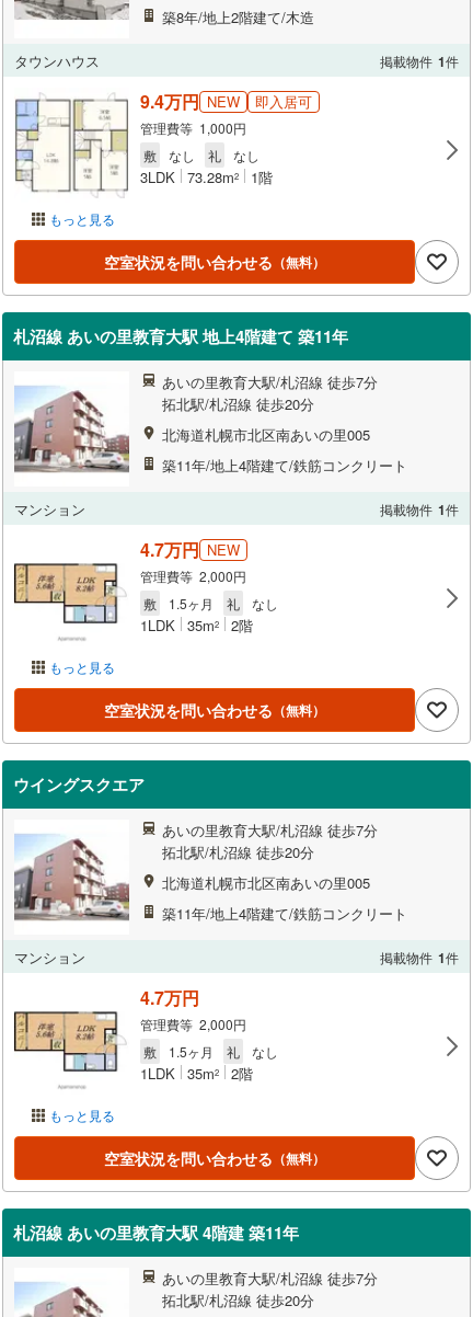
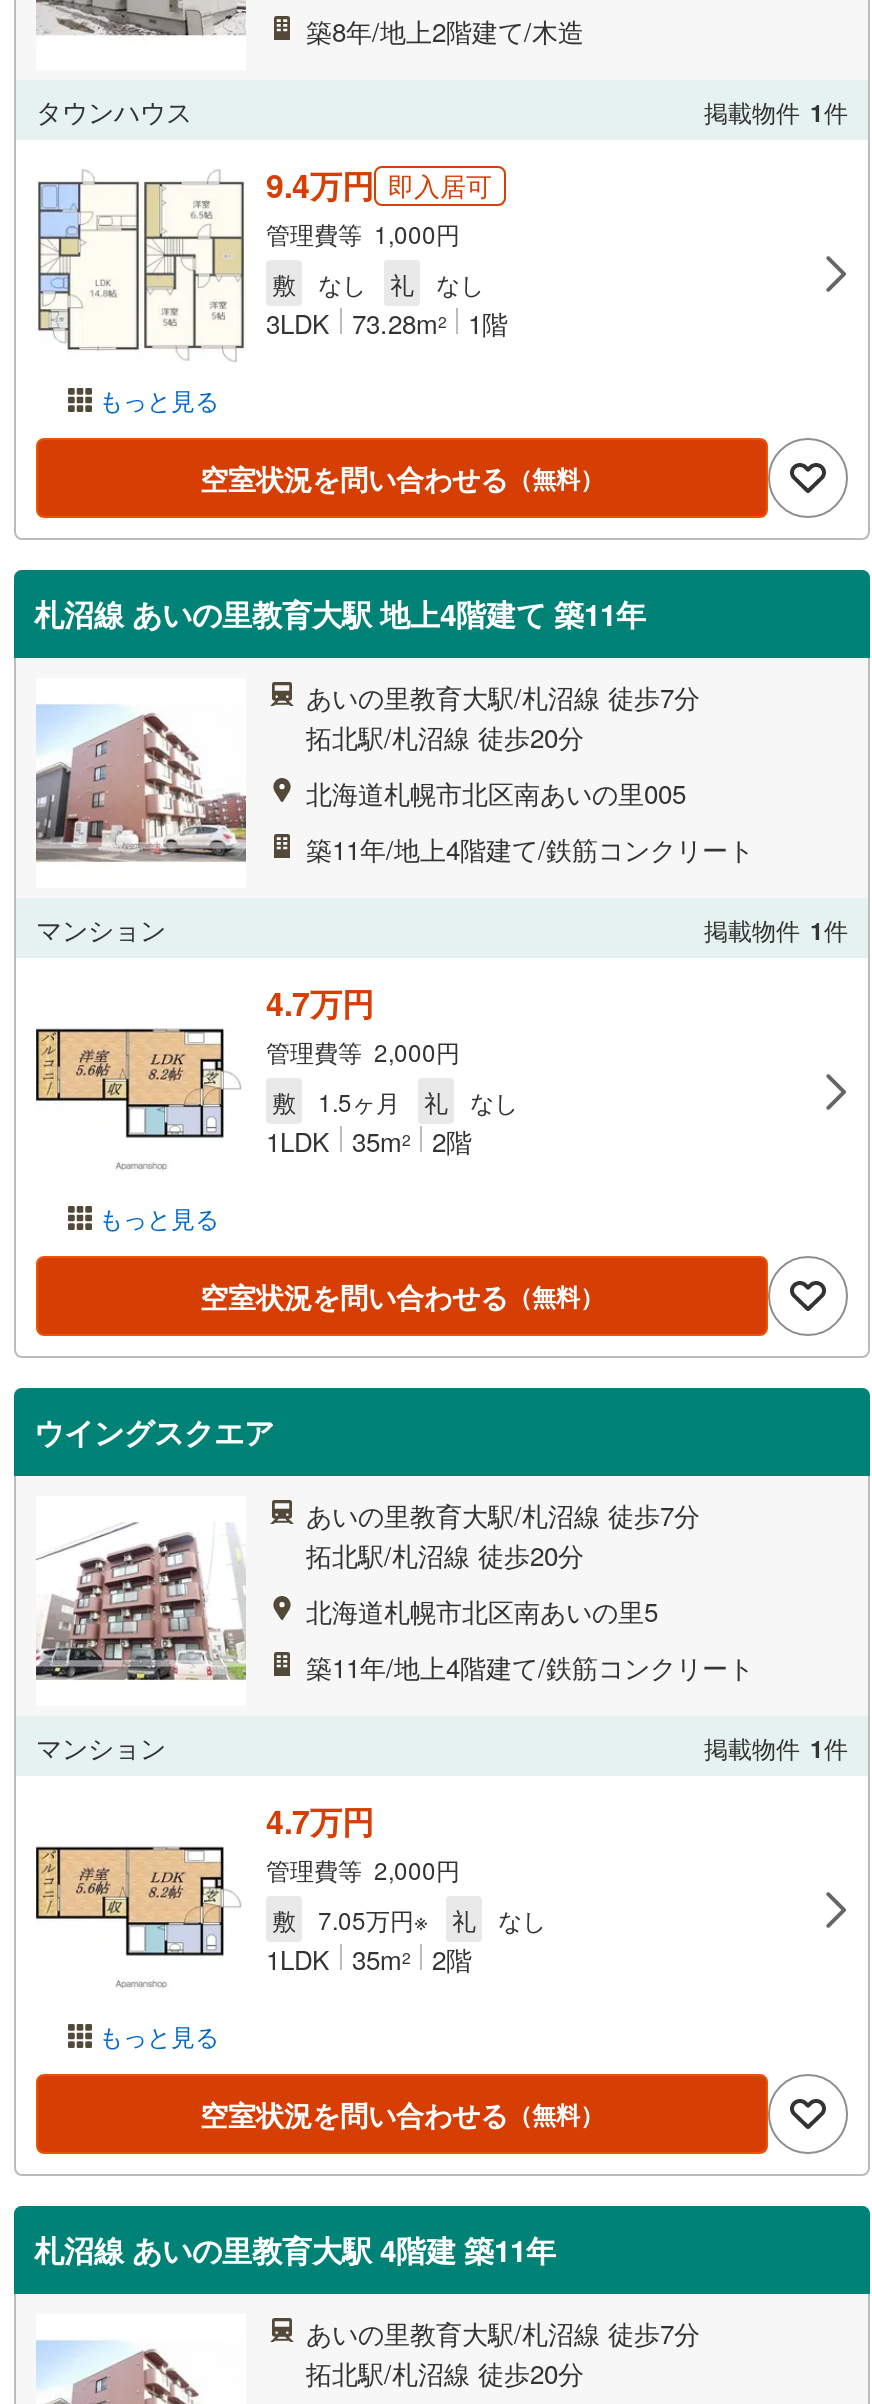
- 9.4万円 NEW
- 即入居可
+ 9.4万円 即入居可

- 4.7万円 NEW
+ 4.7万円

- [image]
- 北海道札幌市北区南あいの里005
+ [image]
+ 北海道札幌市北区南あいの里5

- 敷 1.5ヶ月 礼 なし
+ 敷 7.05万円※ 礼 なし
